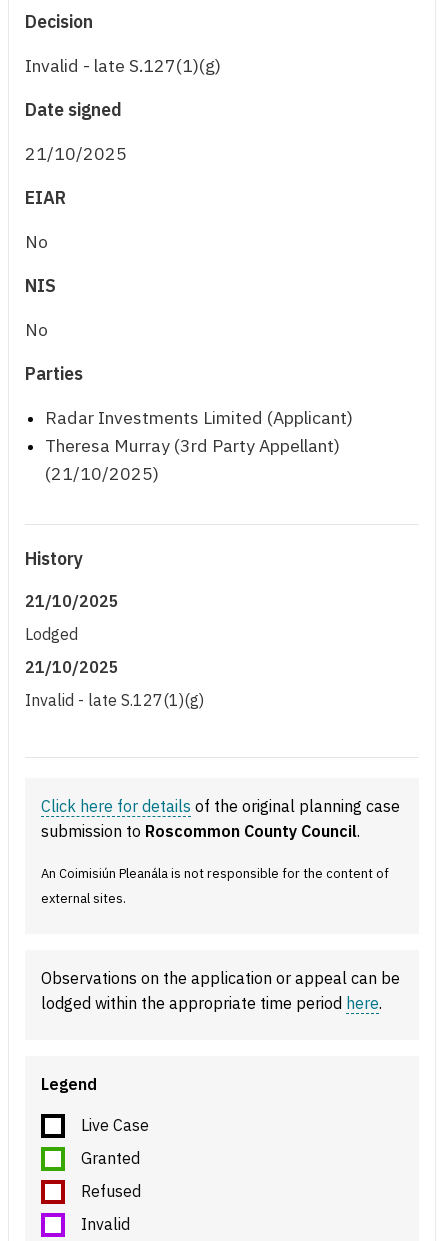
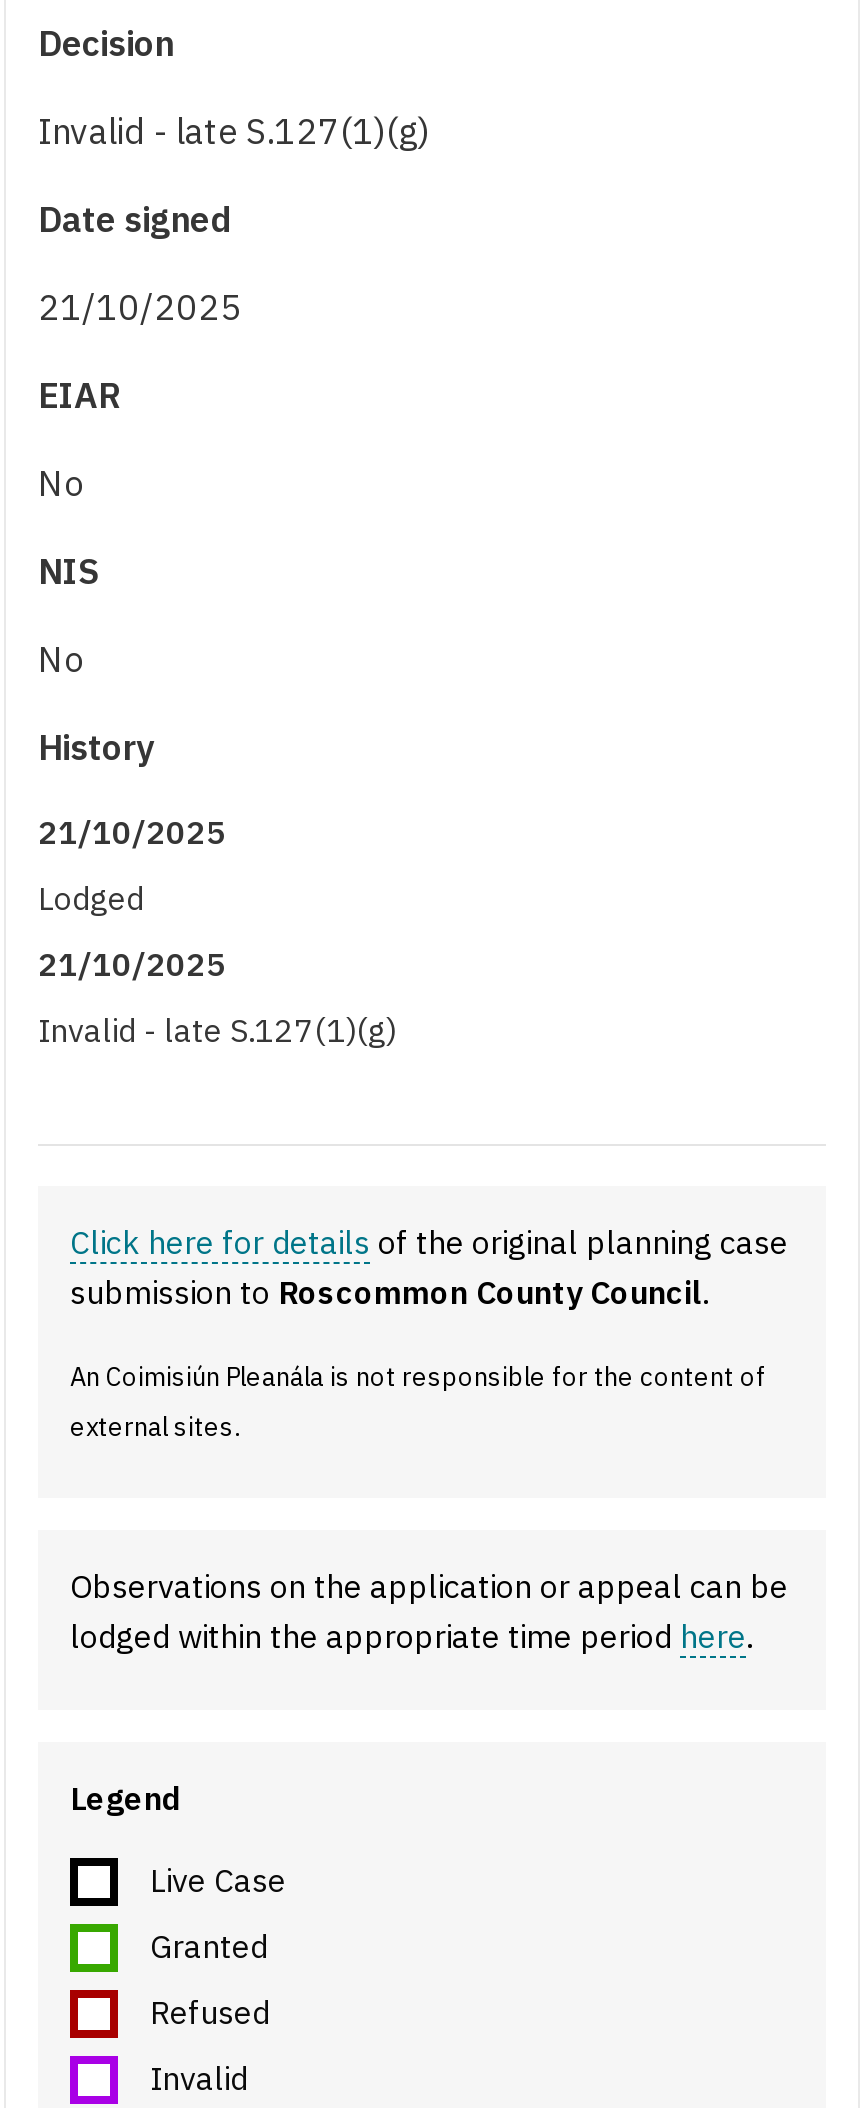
- Parties
- Radar Investments Limited (Applicant)
- Theresa Murray (3rd Party Appellant)
- (21/10/2025)
